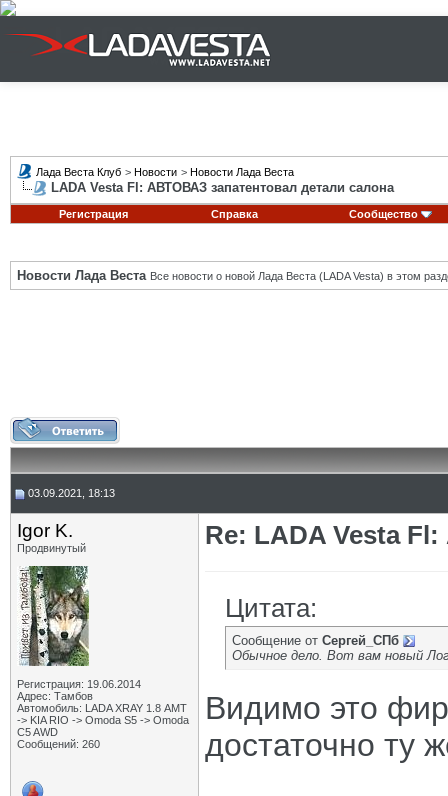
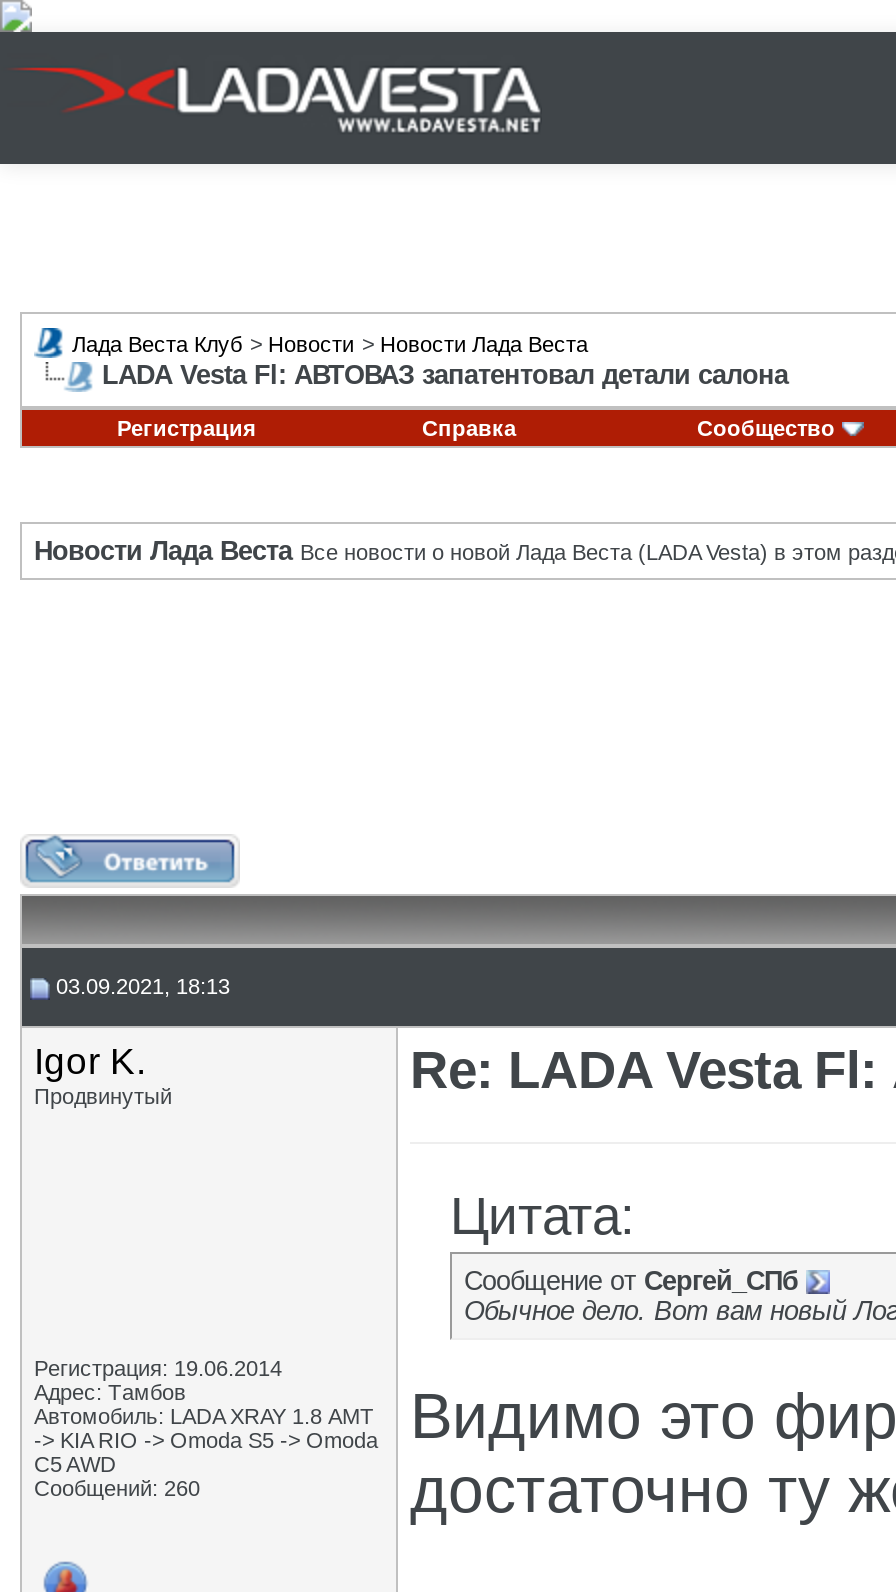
- [image]
